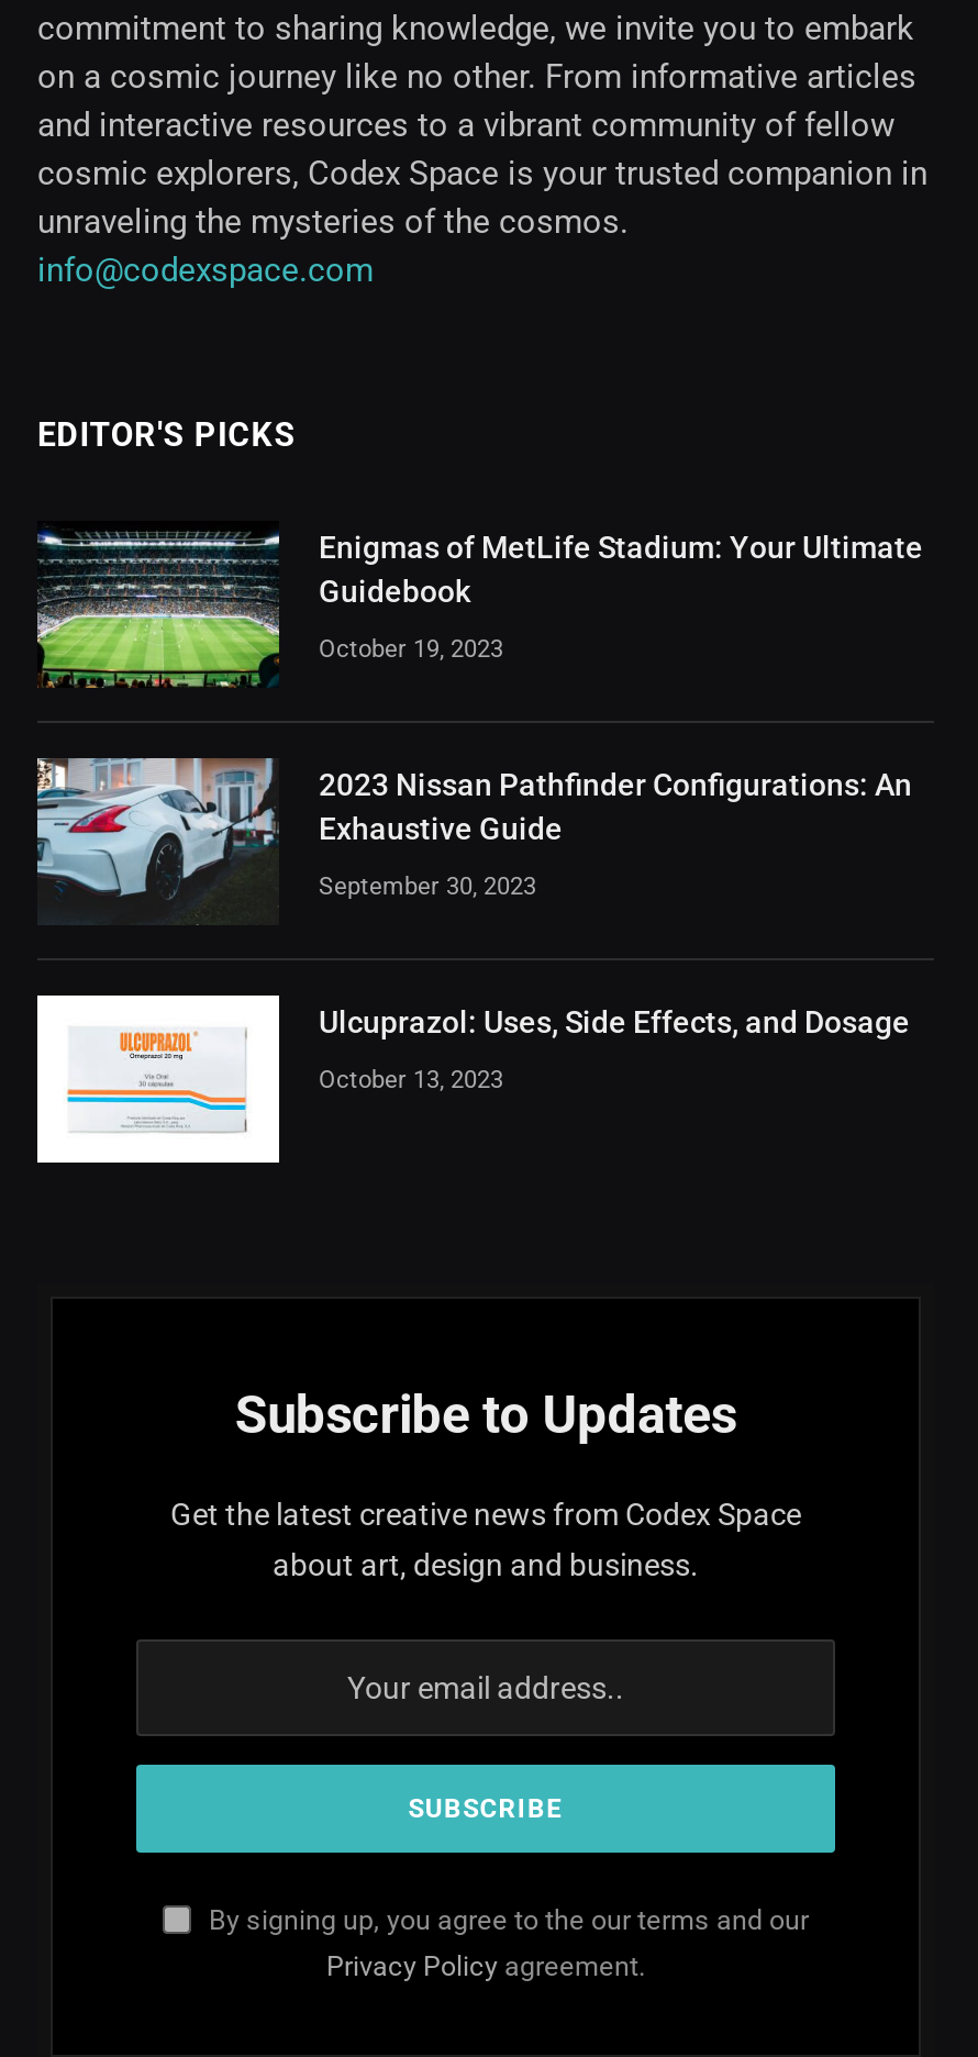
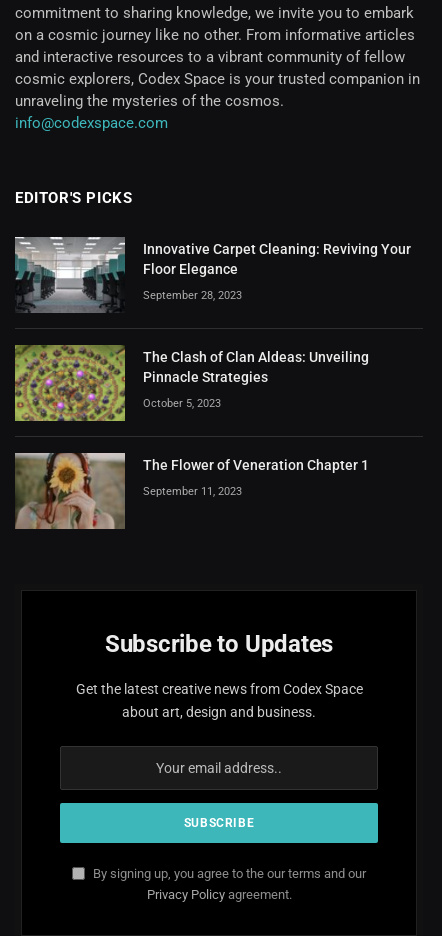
- [image]
- Enigmas of MetLife Stadium: Your Ultimate
- Guidebook
+ [image]
+ Innovative Carpet Cleaning: Reviving Your
+ Floor Elegance

- October 19, 2023
+ September 28, 2023

- [image]
- 2023 Nissan Pathfinder Configurations: An
- Exhaustive Guide
+ [image]
+ The Clash of Clan Aldeas: Unveiling
+ Pinnacle Strategies

- September 30, 2023
+ October 5, 2023

- [image]
- Ulcuprazol: Uses, Side Effects, and Dosage
+ [image]
+ The Flower of Veneration Chapter 1

- October 13, 2023
+ September 11, 2023
